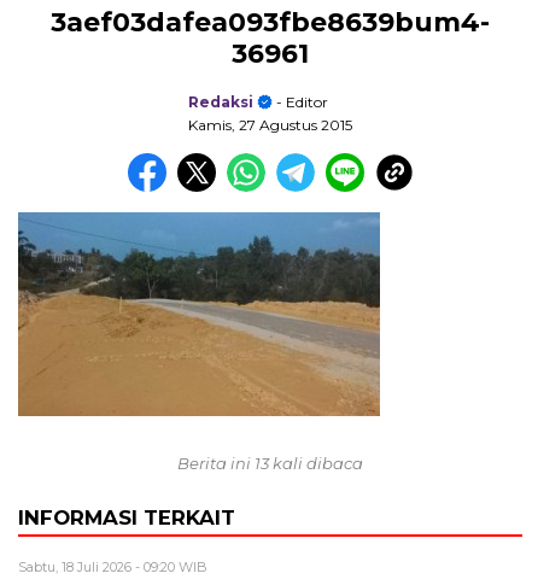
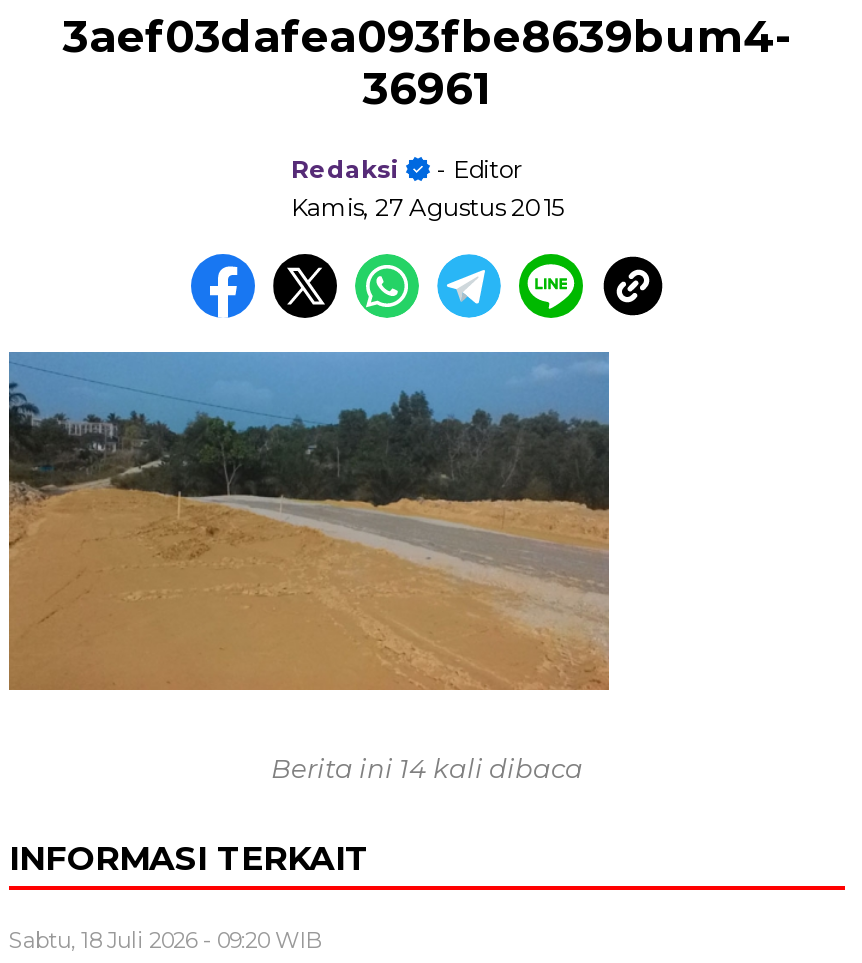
- Berita ini 13 kali dibaca
+ Berita ini 14 kali dibaca
